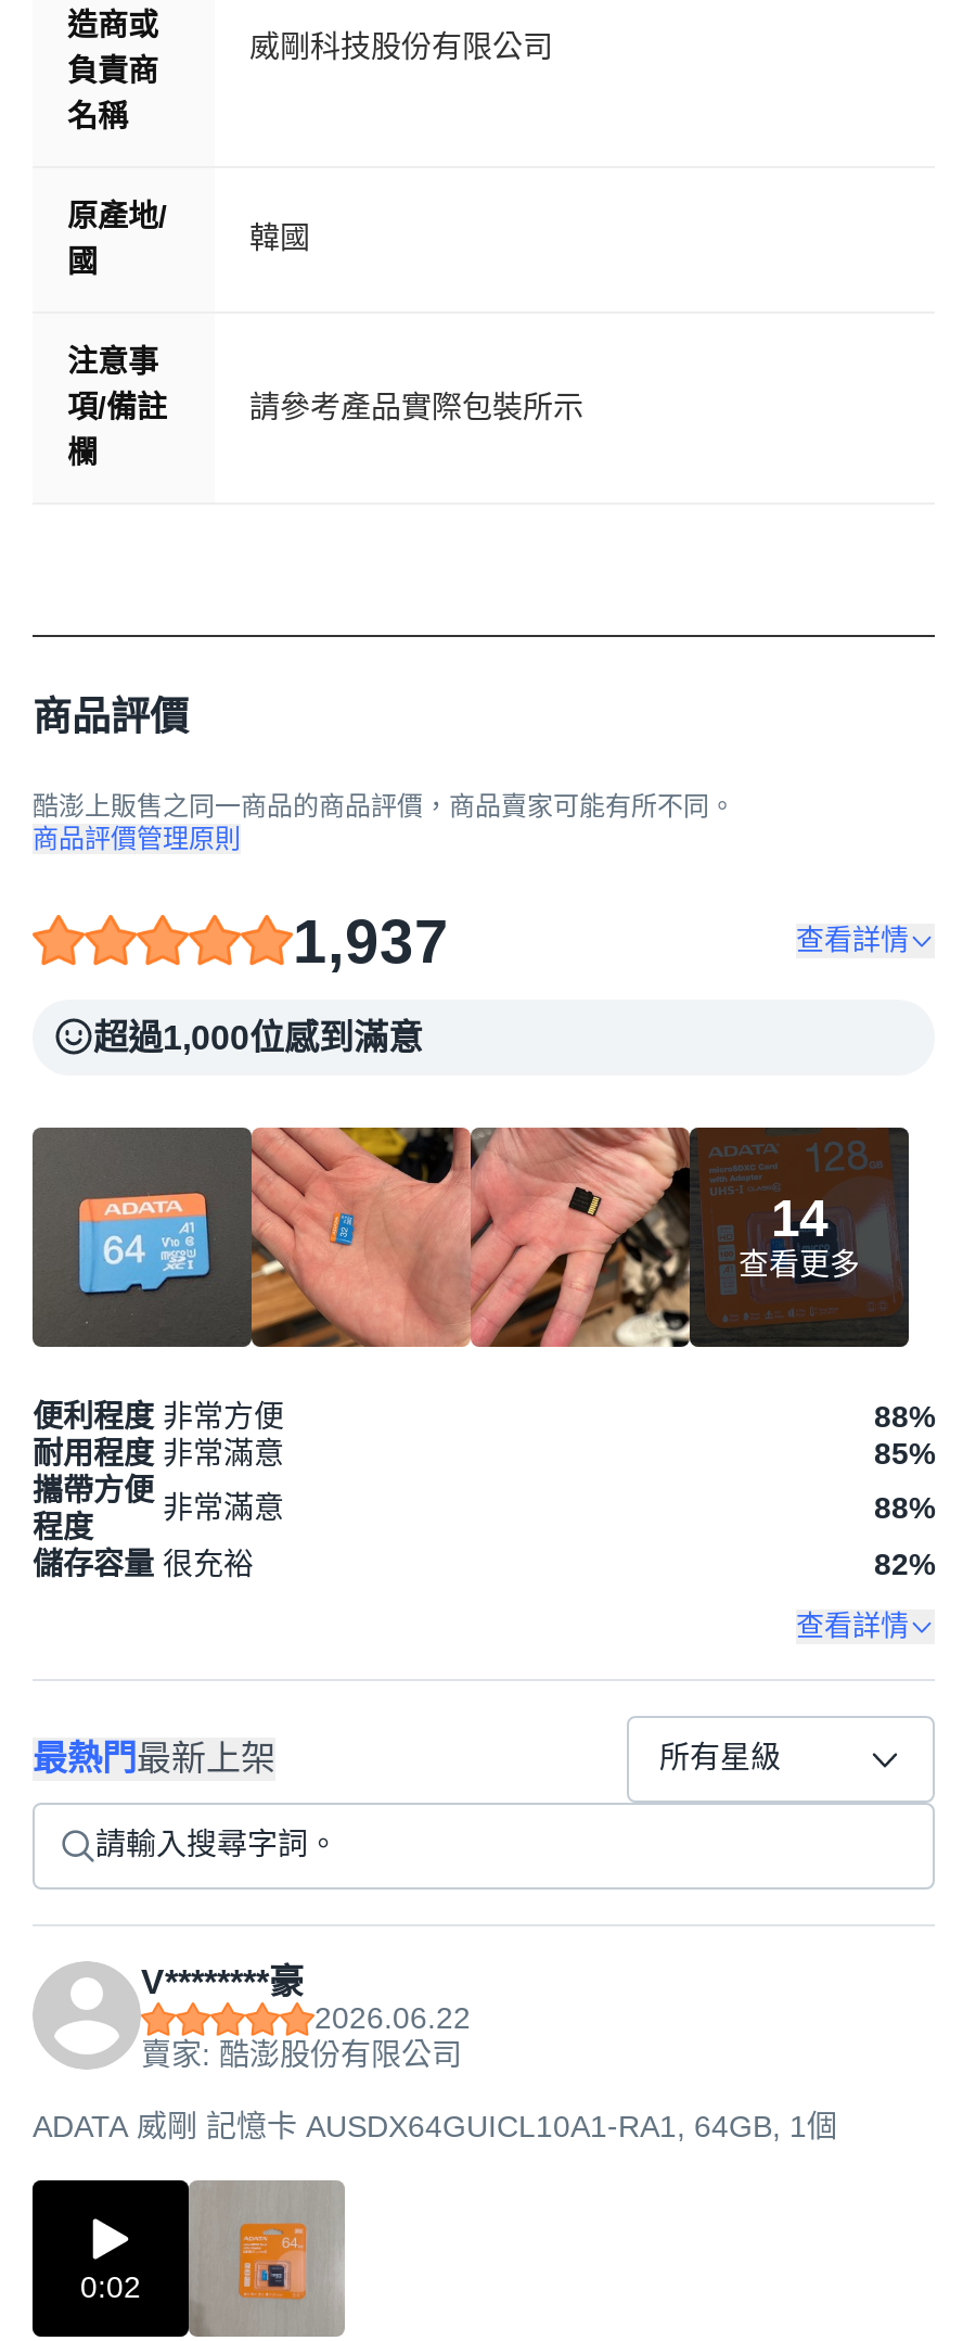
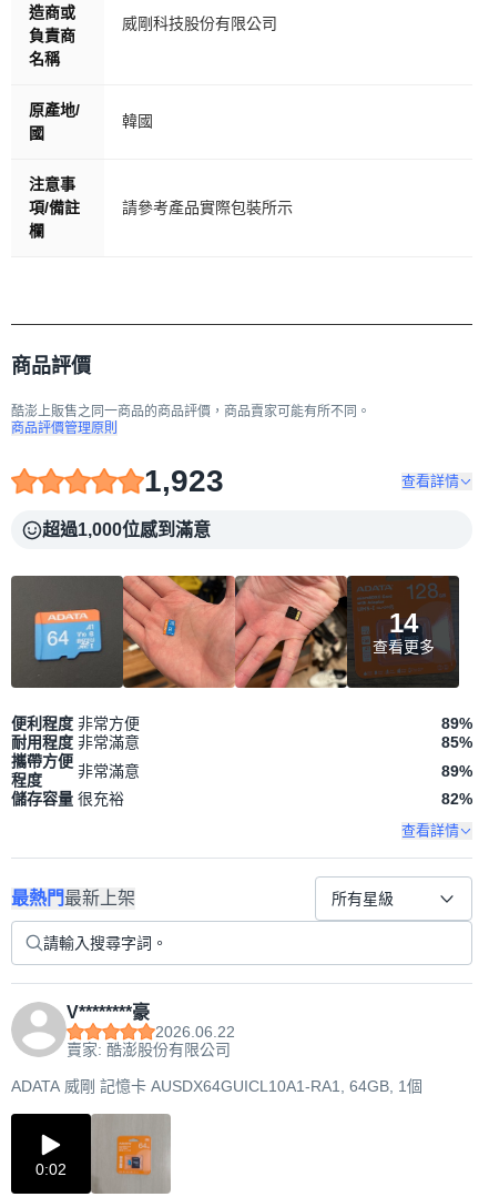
- 1,937
+ 1,923

- 88%
+ 89%

- 88%
+ 89%
